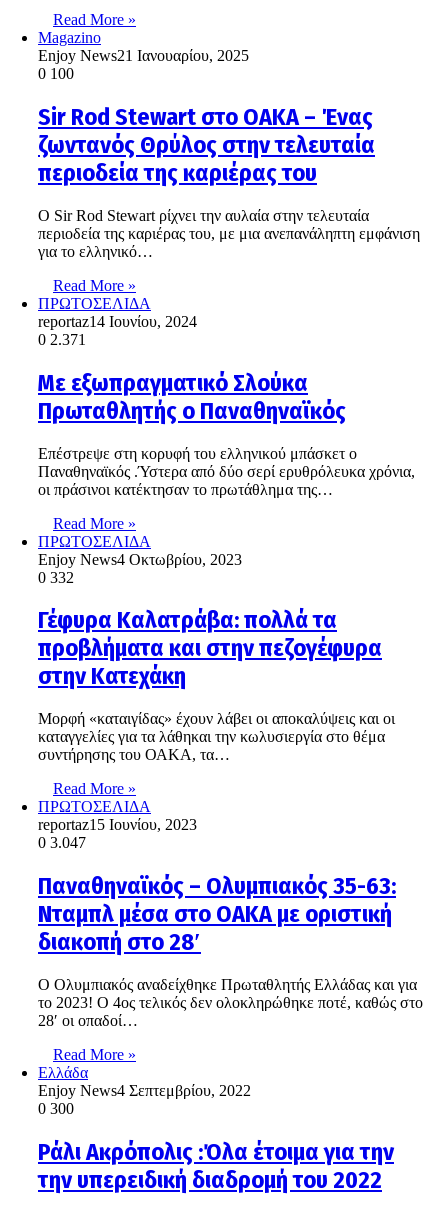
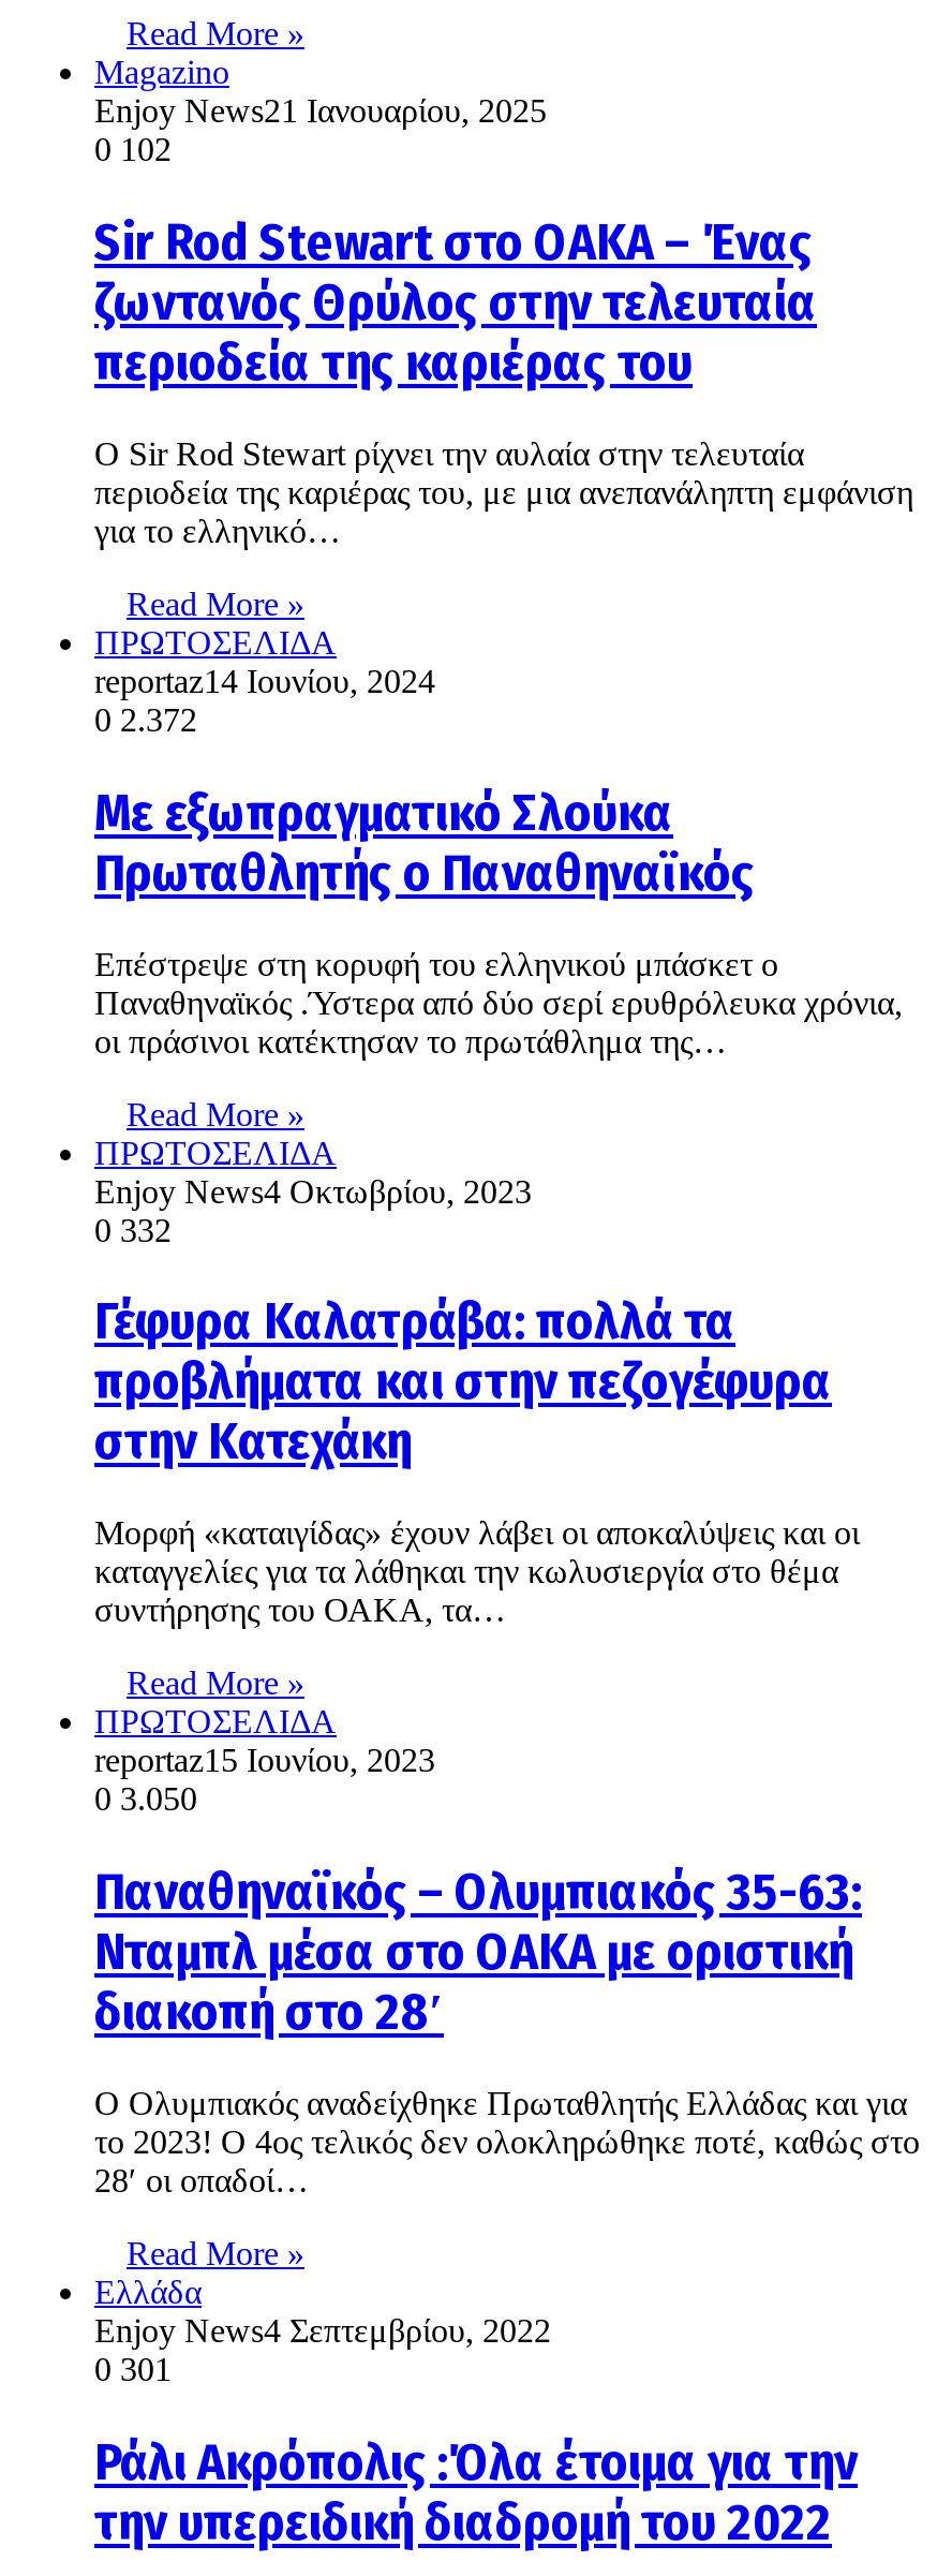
- 0 100
+ 0 102

- 0 2.371
+ 0 2.372

- 0 3.047
+ 0 3.050

- 0 300
+ 0 301
